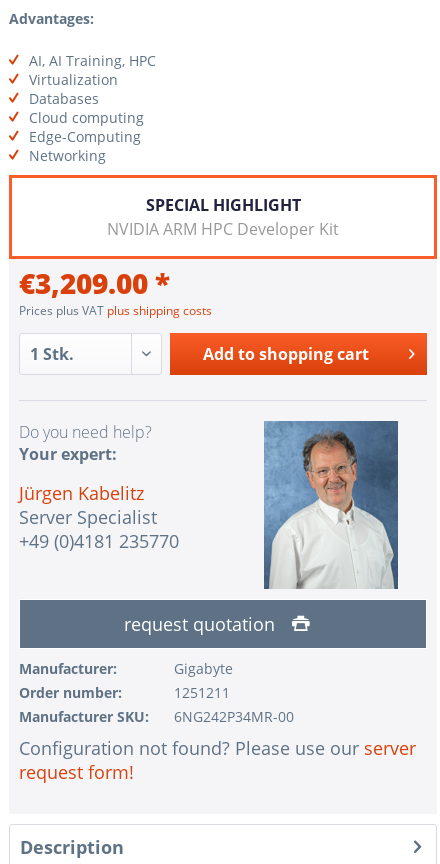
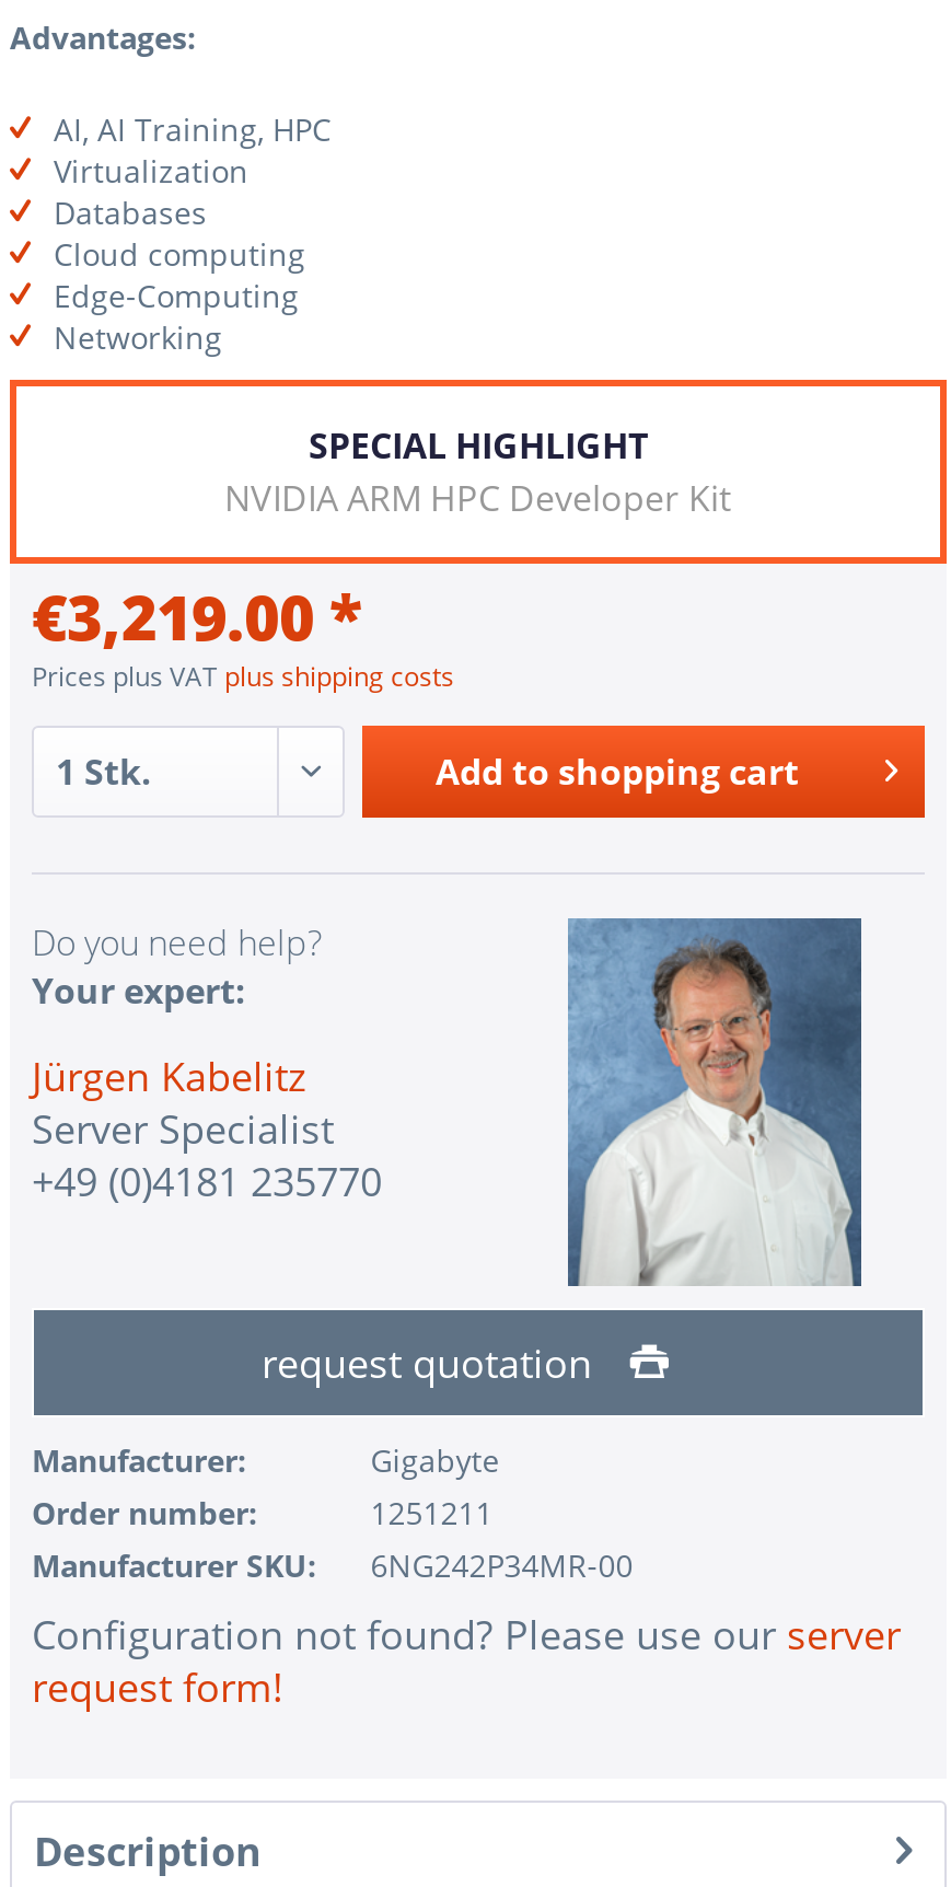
- €3,209.00 *
+ €3,219.00 *
